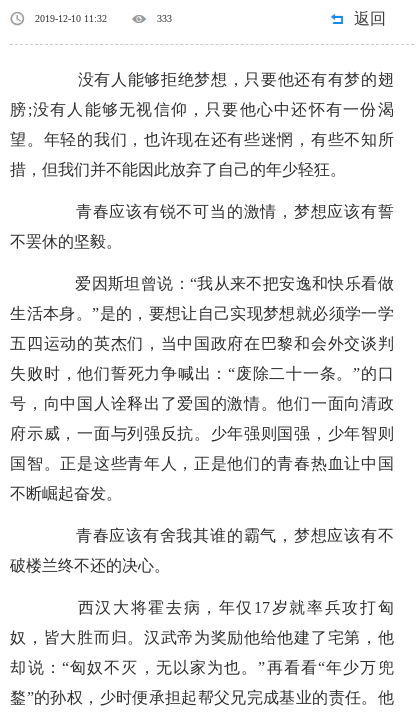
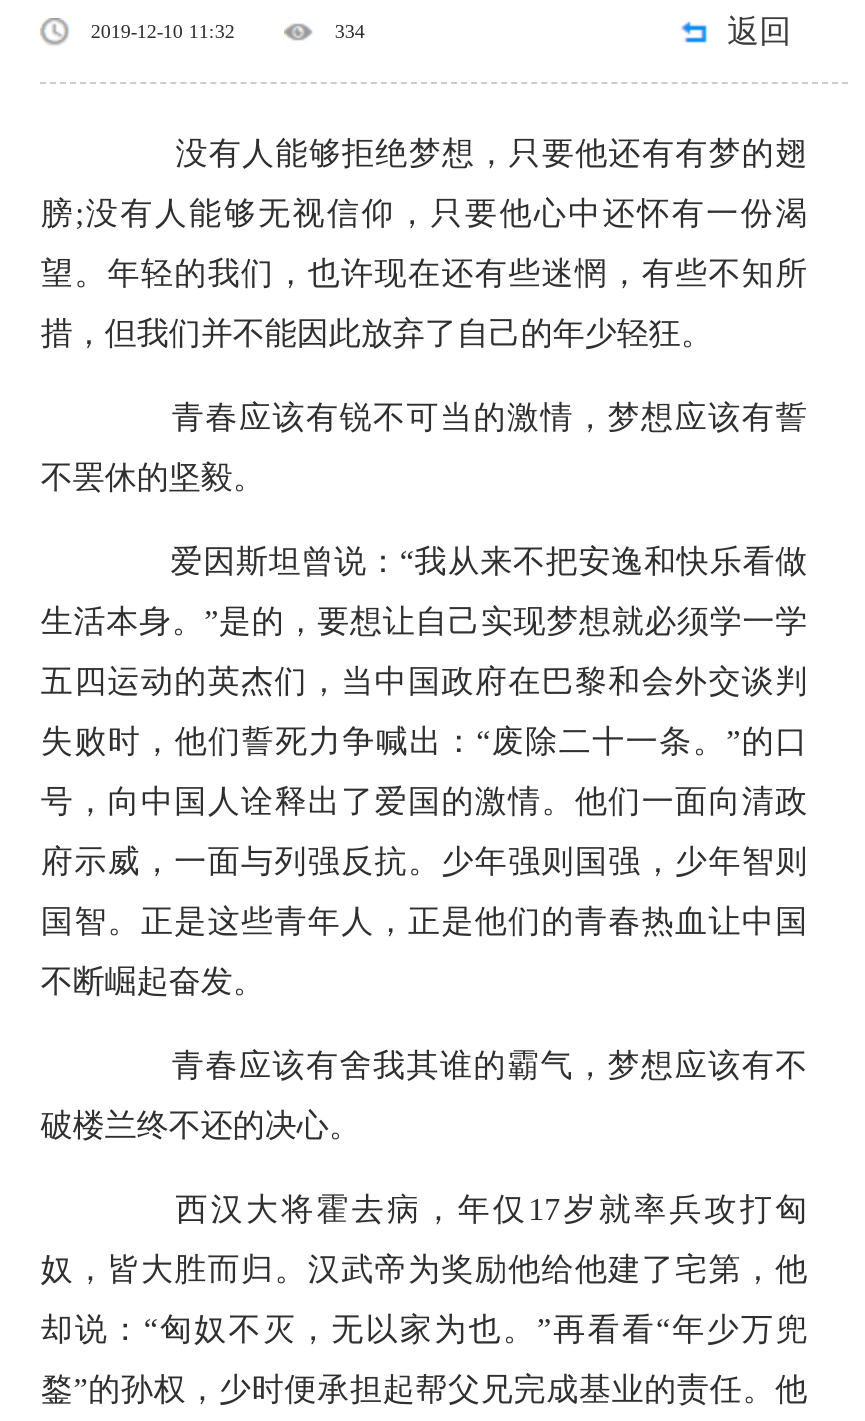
- 333
+ 334
